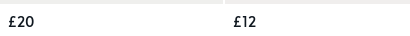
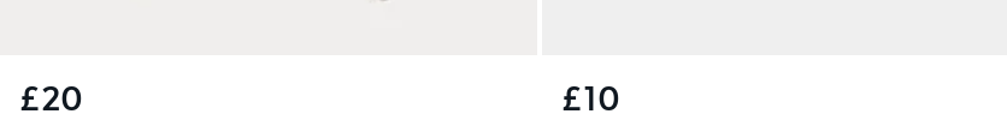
- £12
+ £10
